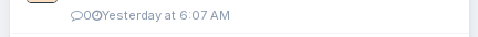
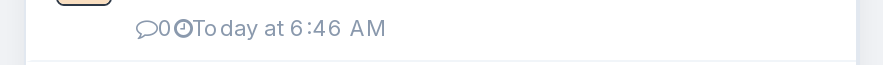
- Yesterday at 6:07 AM
+ Today at 6:46 AM
